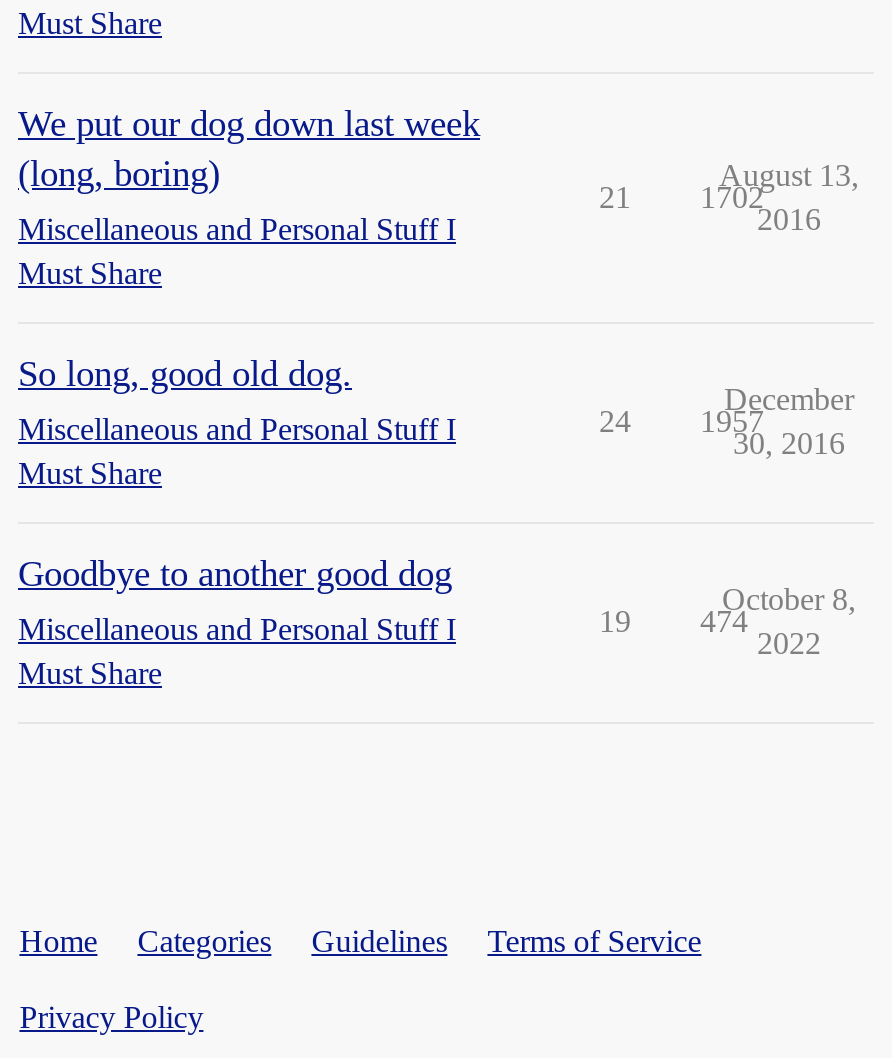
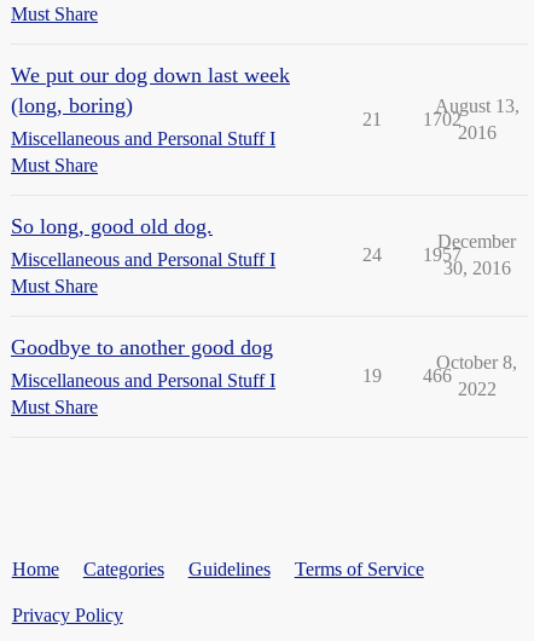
- 474
+ 466
